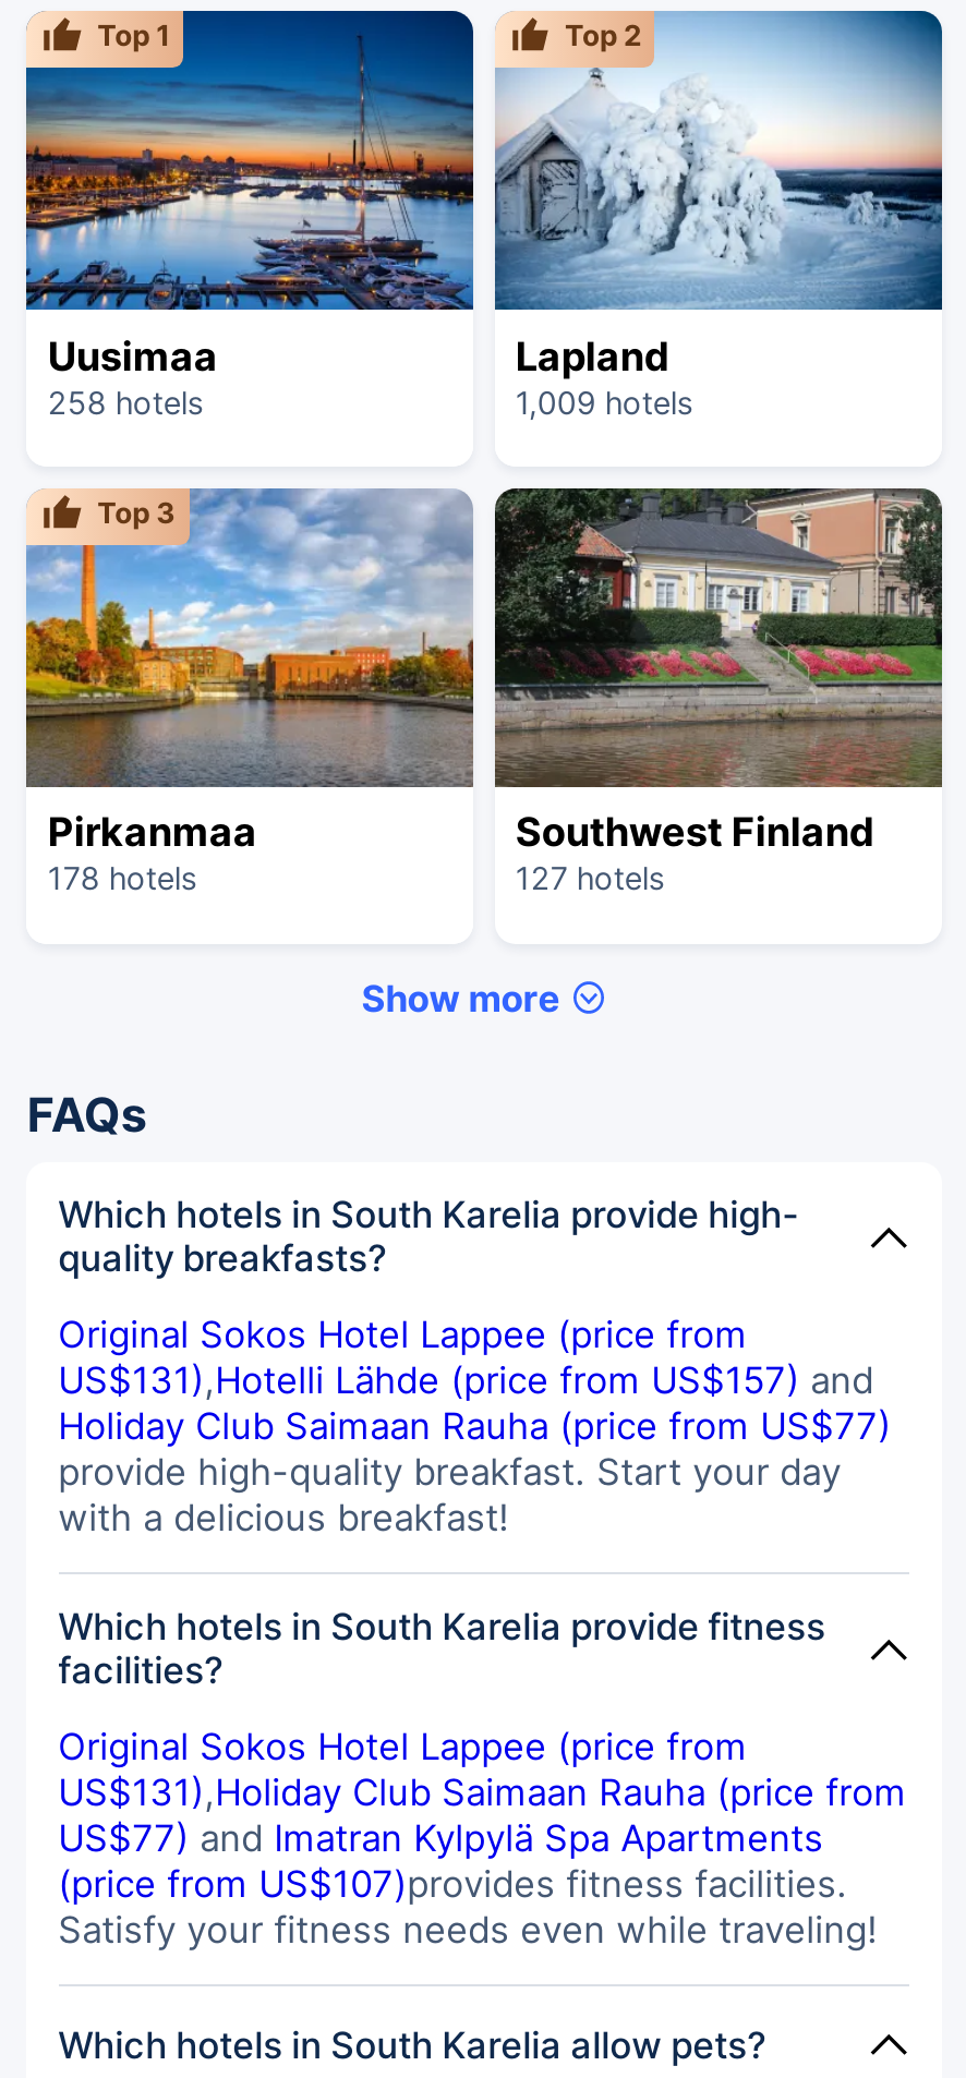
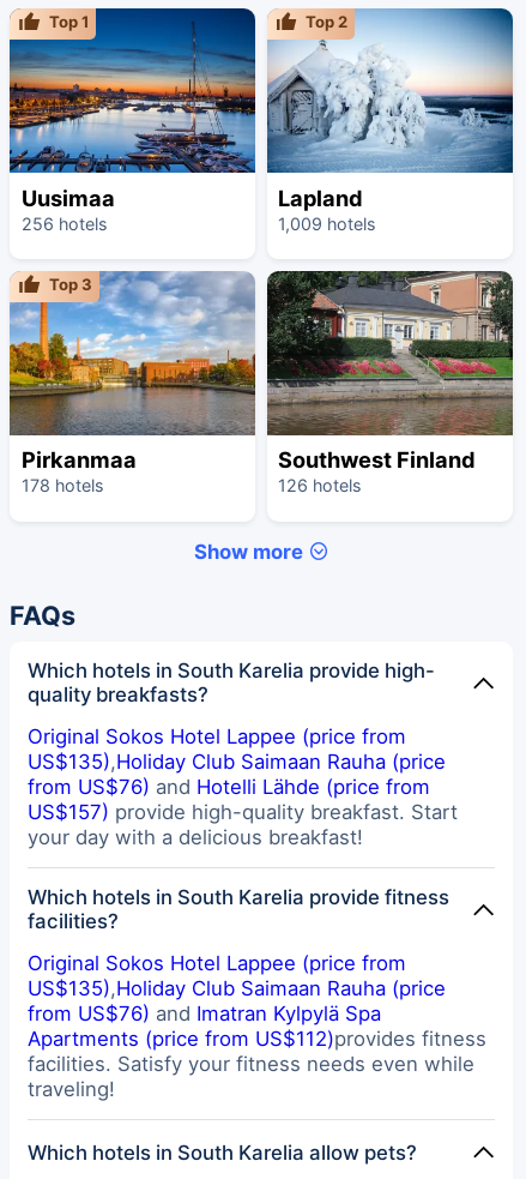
- 258 hotels
+ 256 hotels

- 127 hotels
+ 126 hotels

- US$131), Hotelli Lähde (price from US$157) and
- Holiday Club Saimaan Rauha (price from US$77)
- provide high-quality breakfast. Start your day
- with a delicious breakfast!
+ US$135), Holiday Club Saimaan Rauha (price
+ from US$76) and Hotelli Lähde (price from
+ US$157) provide high-quality breakfast. Start
+ your day with a delicious breakfast!

- US$131), Holiday Club Saimaan Rauha (price from
- US$77) and Imatran Kylpylä Spa Apartments
- (price from US$107)provides fitness facilities.
- Satisfy your fitness needs even while traveling!
+ US$135), Holiday Club Saimaan Rauha (price
+ from US$76) and Imatran Kylpylä Spa
+ Apartments (price from US$112)provides fitness
+ facilities. Satisfy your fitness needs even while
+ traveling!
